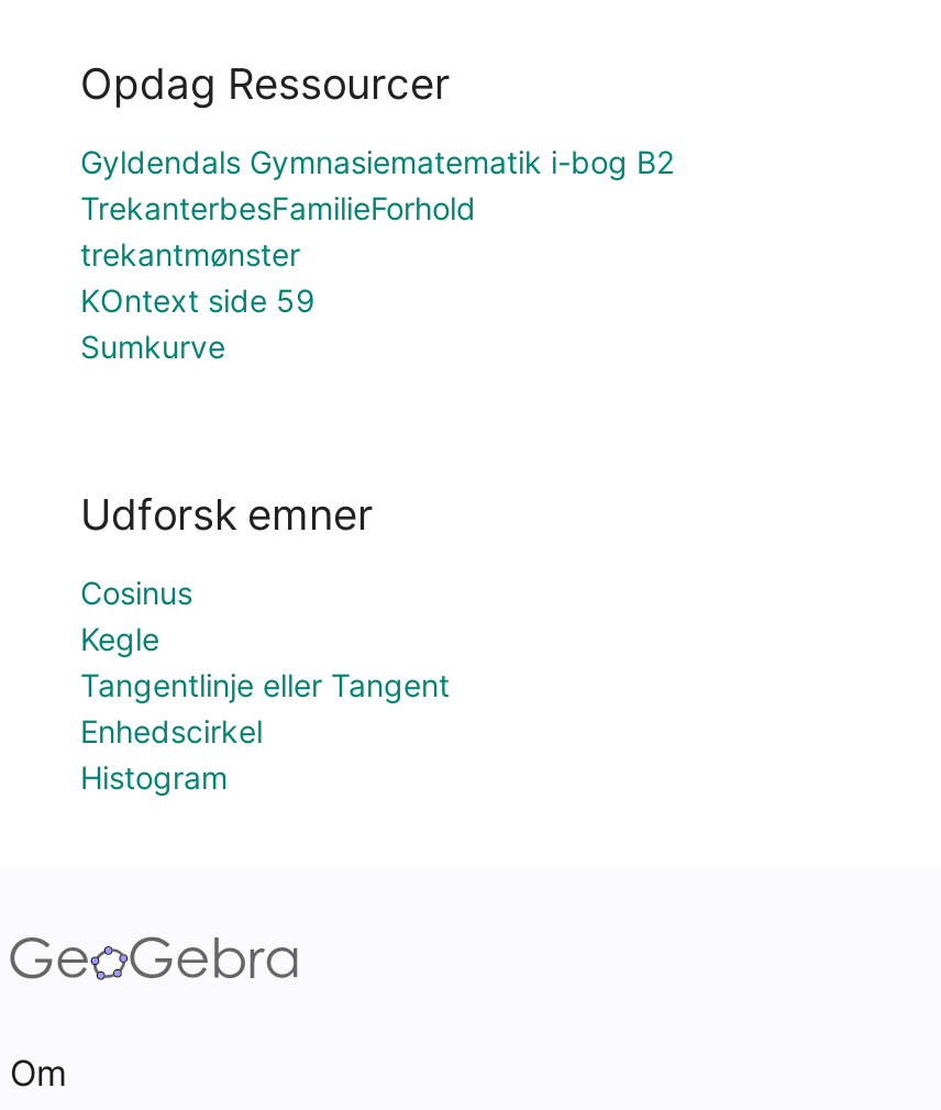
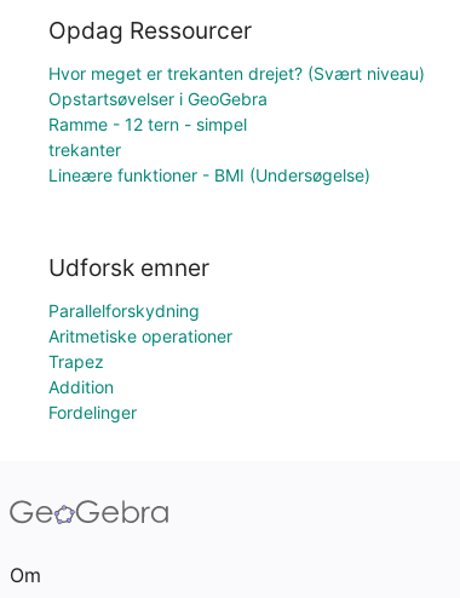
- Gyldendals Gymnasiematematik i-bog B2
- TrekanterbesFamilieForhold
- trekantmønster
- KOntext side 59
- Sumkurve
+ Hvor meget er trekanten drejet? (Svært niveau)
+ Opstartsøvelser i GeoGebra
+ Ramme - 12 tern - simpel
+ trekanter
+ Lineære funktioner - BMI (Undersøgelse)

- Cosinus
- Kegle
- Tangentlinje eller Tangent
- Enhedscirkel
- Histogram
+ Parallelforskydning
+ Aritmetiske operationer
+ Trapez
+ Addition
+ Fordelinger
